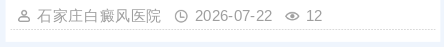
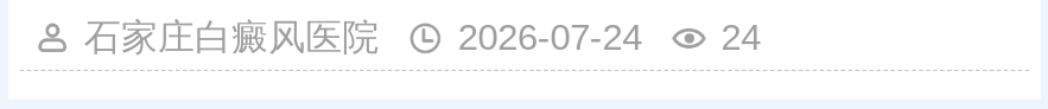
- 2026-07-22
+ 2026-07-24

- 12
+ 24
